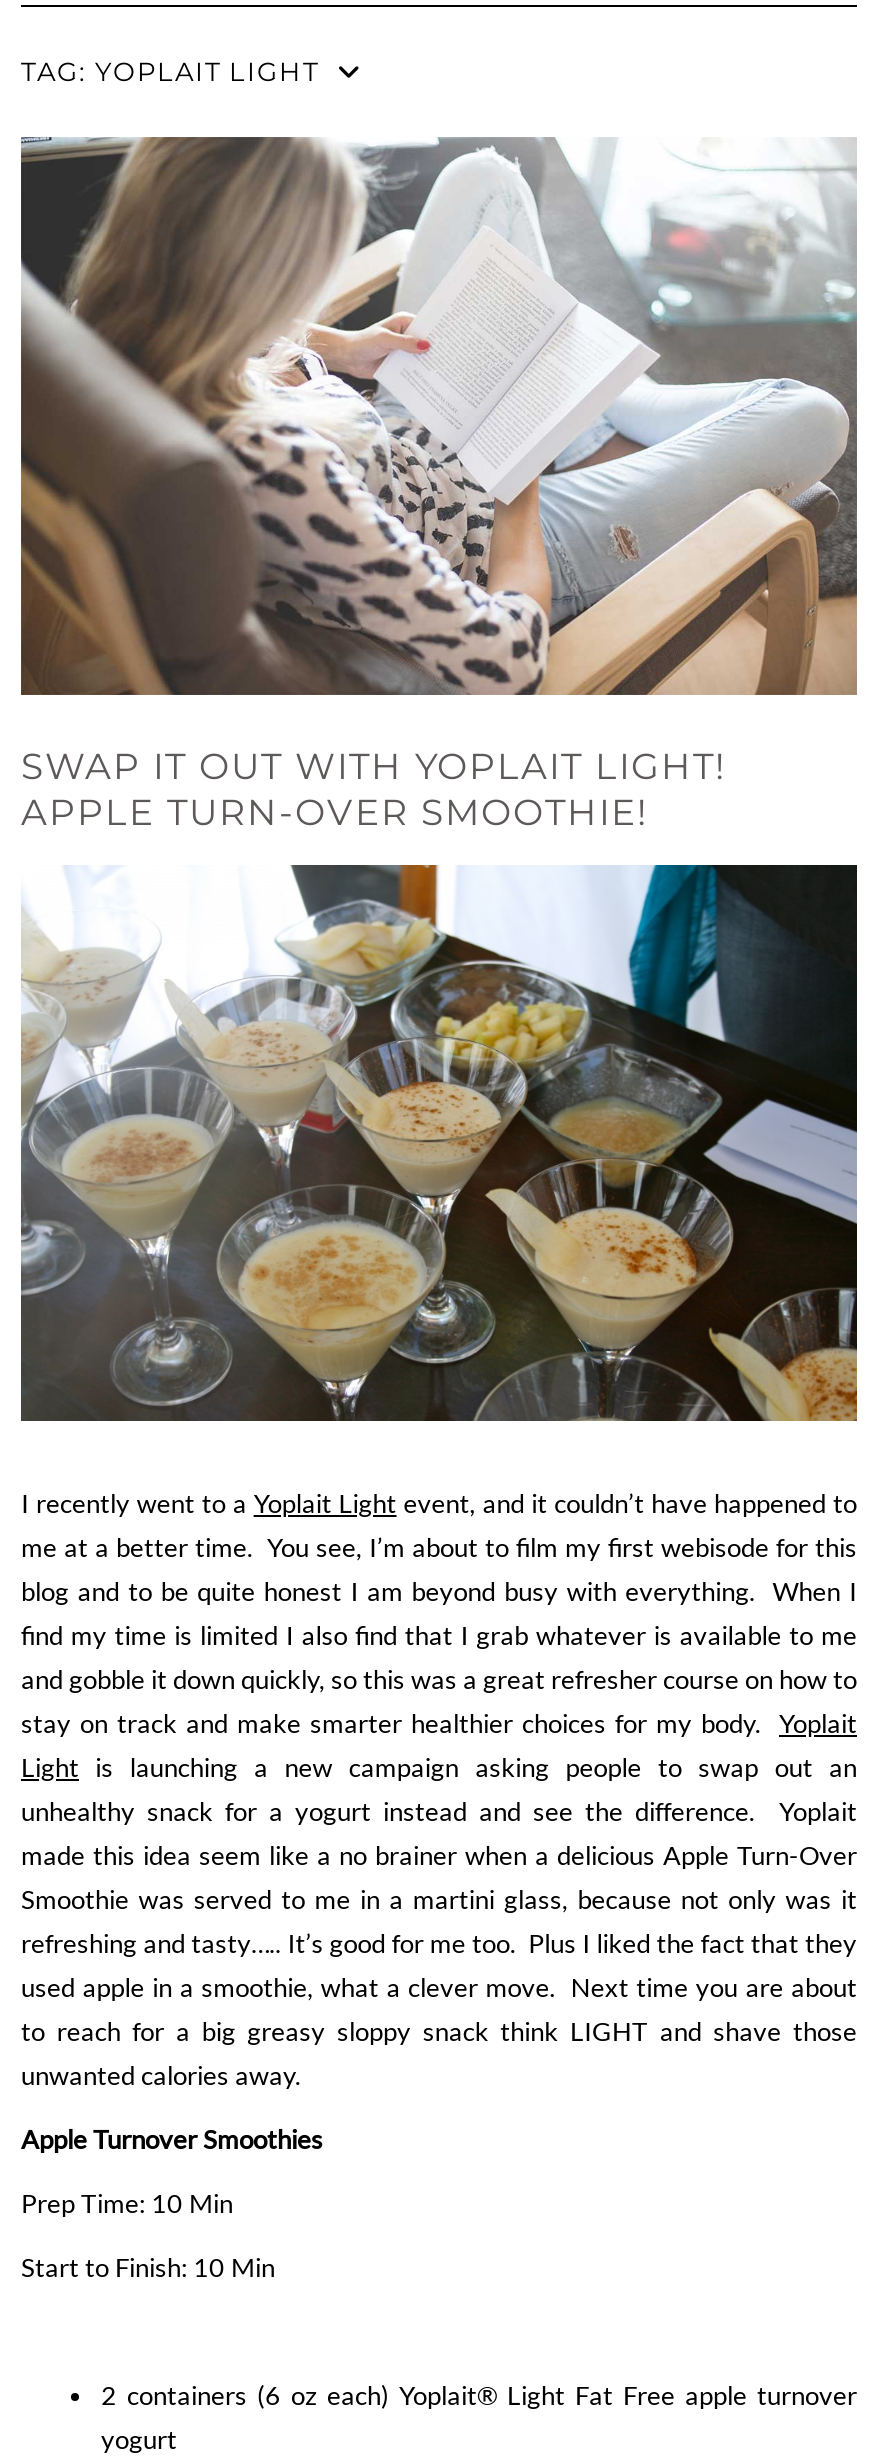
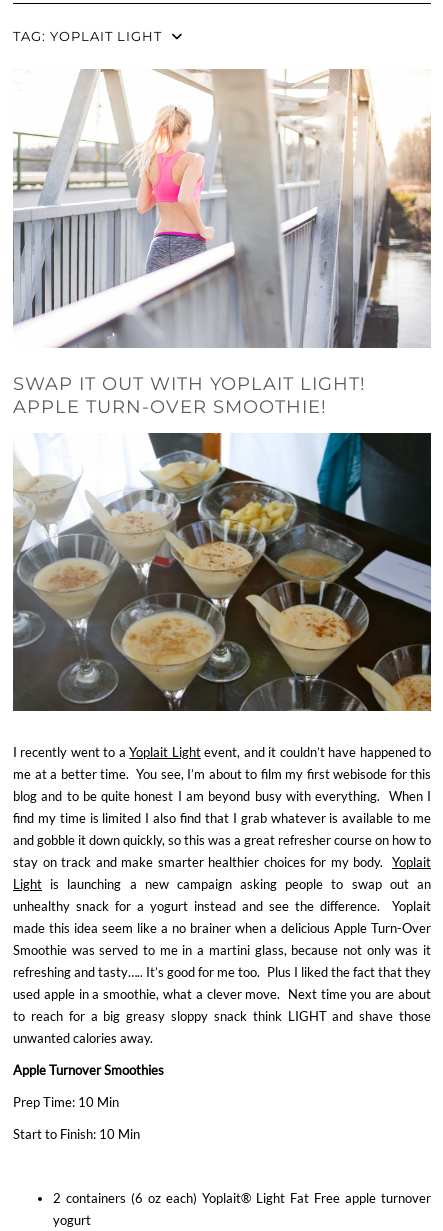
- [image]
+ [image]
